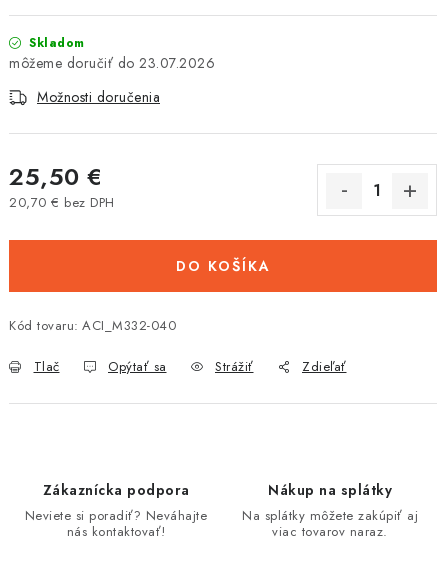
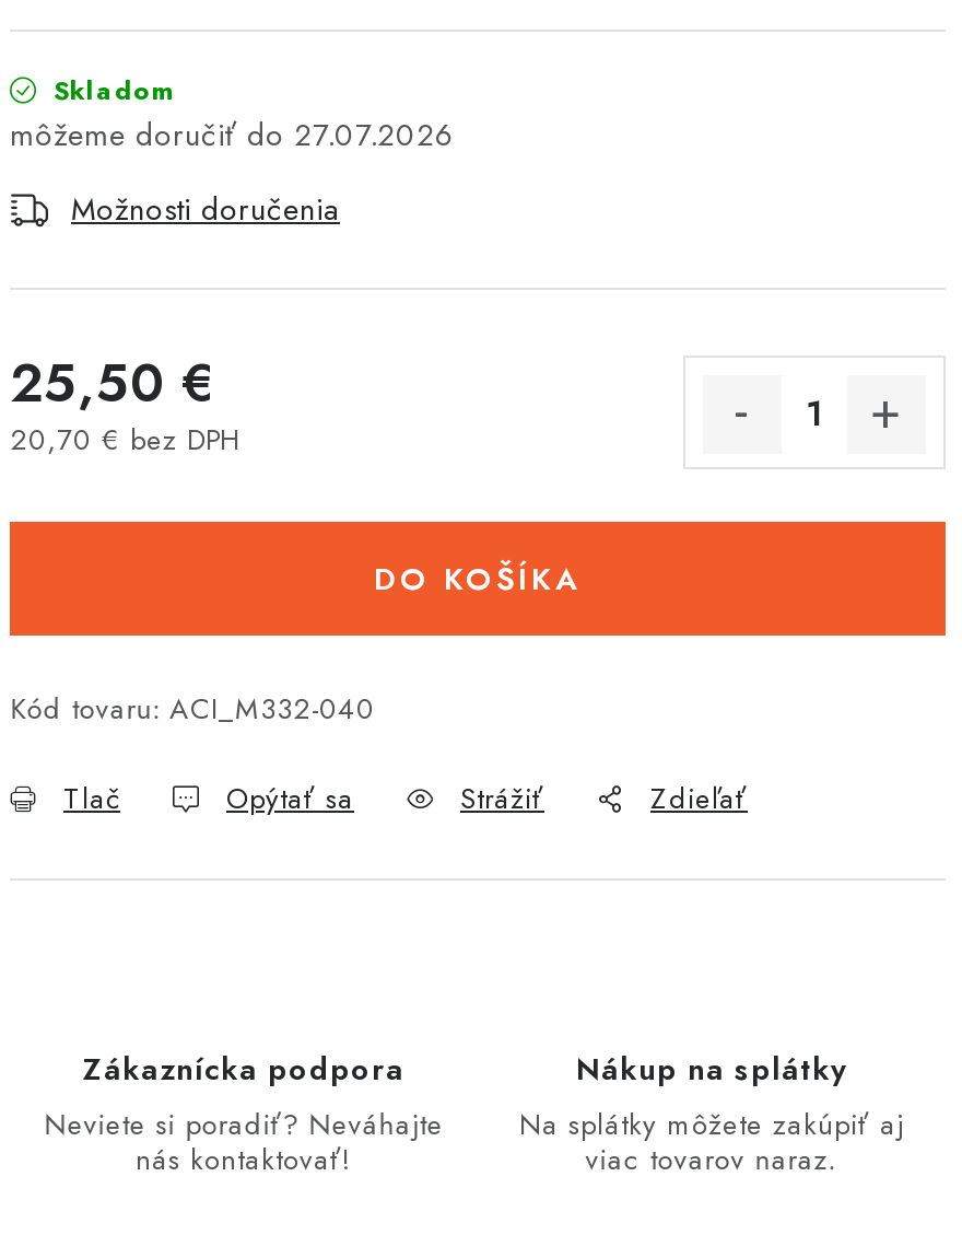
- 23.07.2026
+ 27.07.2026
